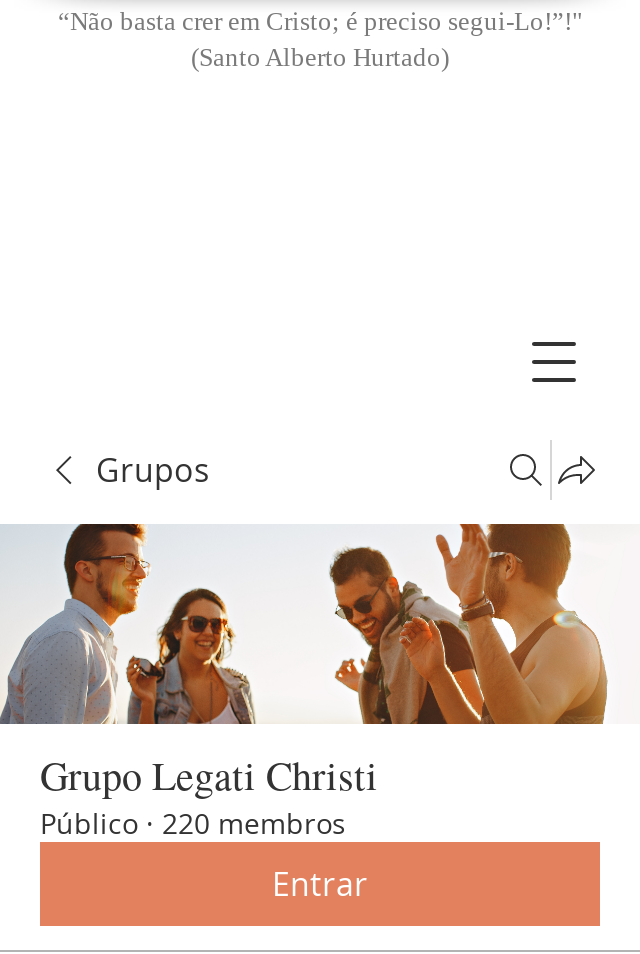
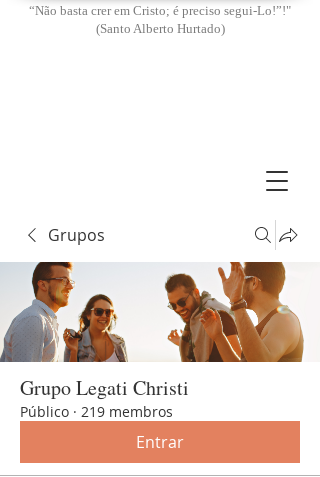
- Público · 220 membros
+ Público · 219 membros
